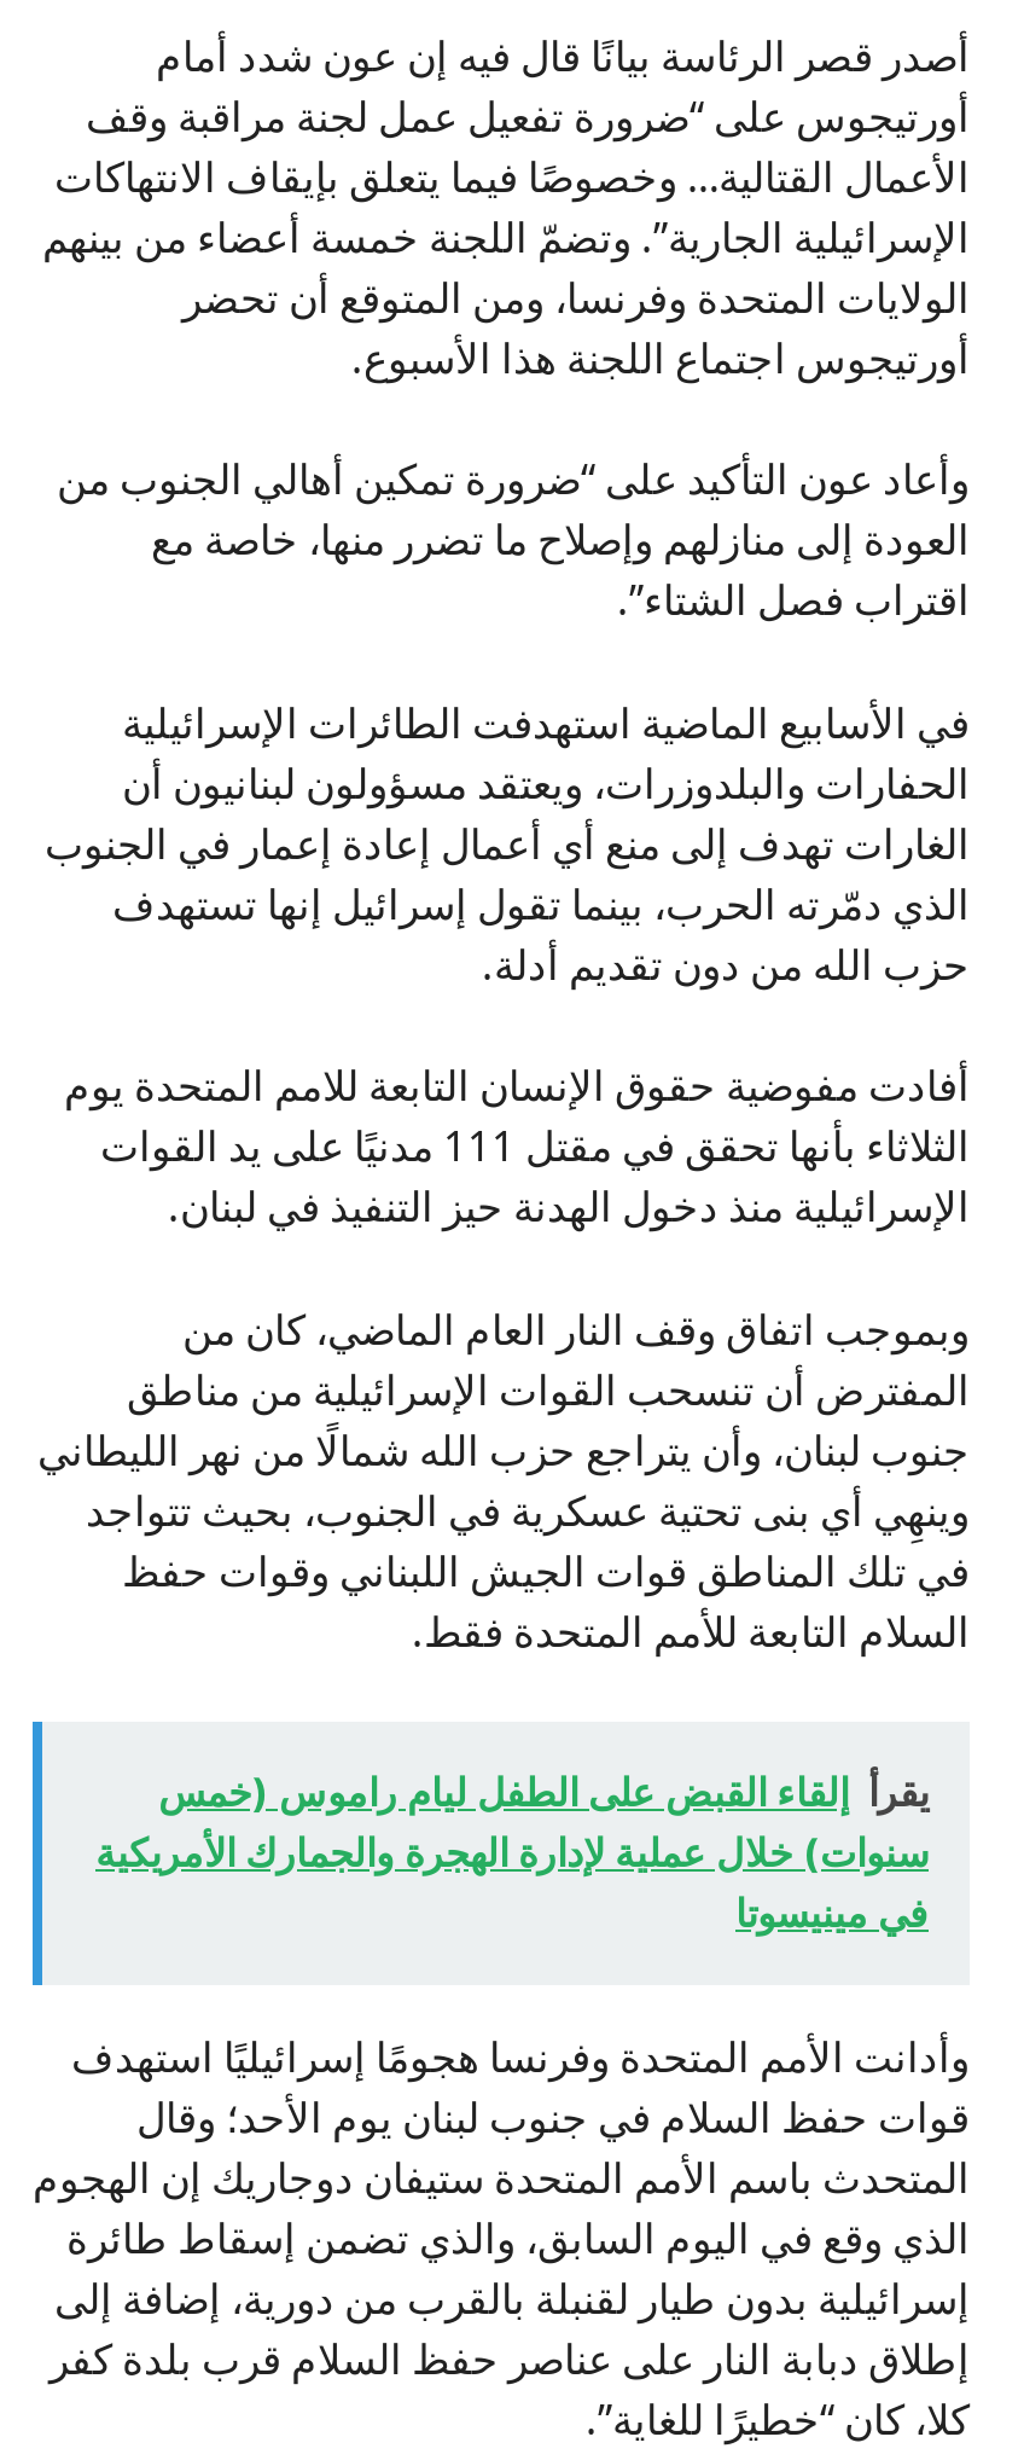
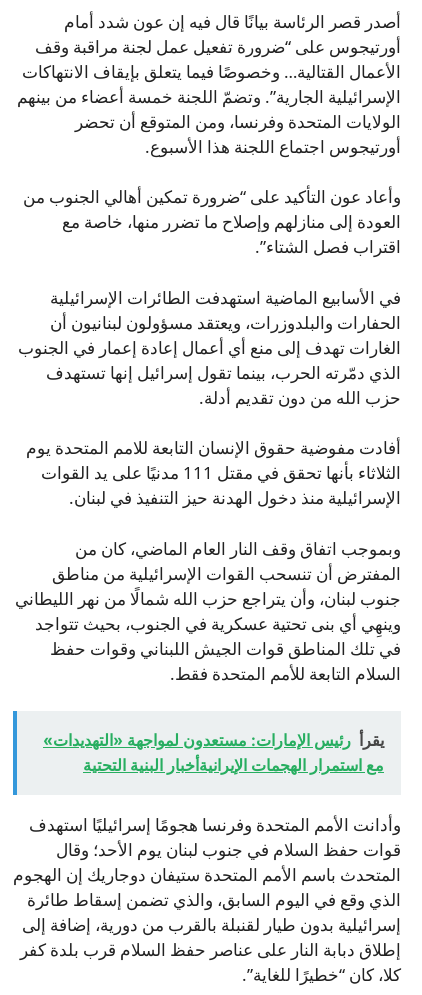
- يقرأ إلقاء القبض على الطفل ليام راموس (خمس
- سنوات) خلال عملية لإدارة الهجرة والجمارك الأمريكية
- في مينيسوتا
+ يقرأ رئيس الإمارات: مستعدون لمواجهة «التهديدات»
+ مع استمرار الهجمات الإيرانيةأخبار البنية التحتية
